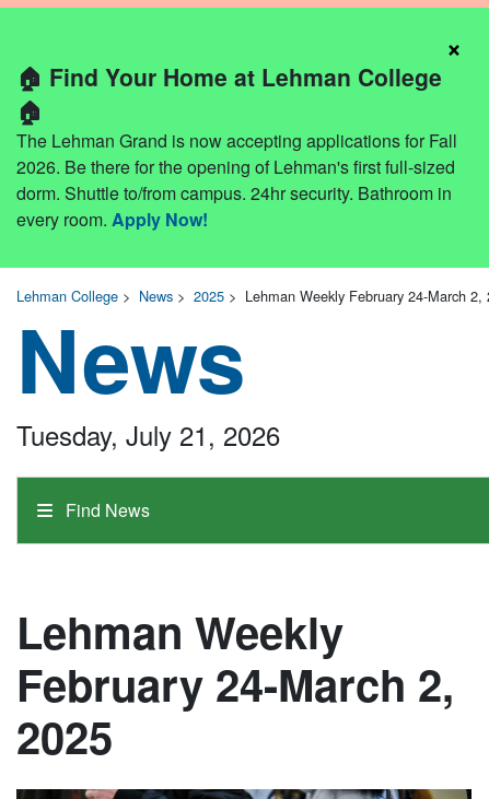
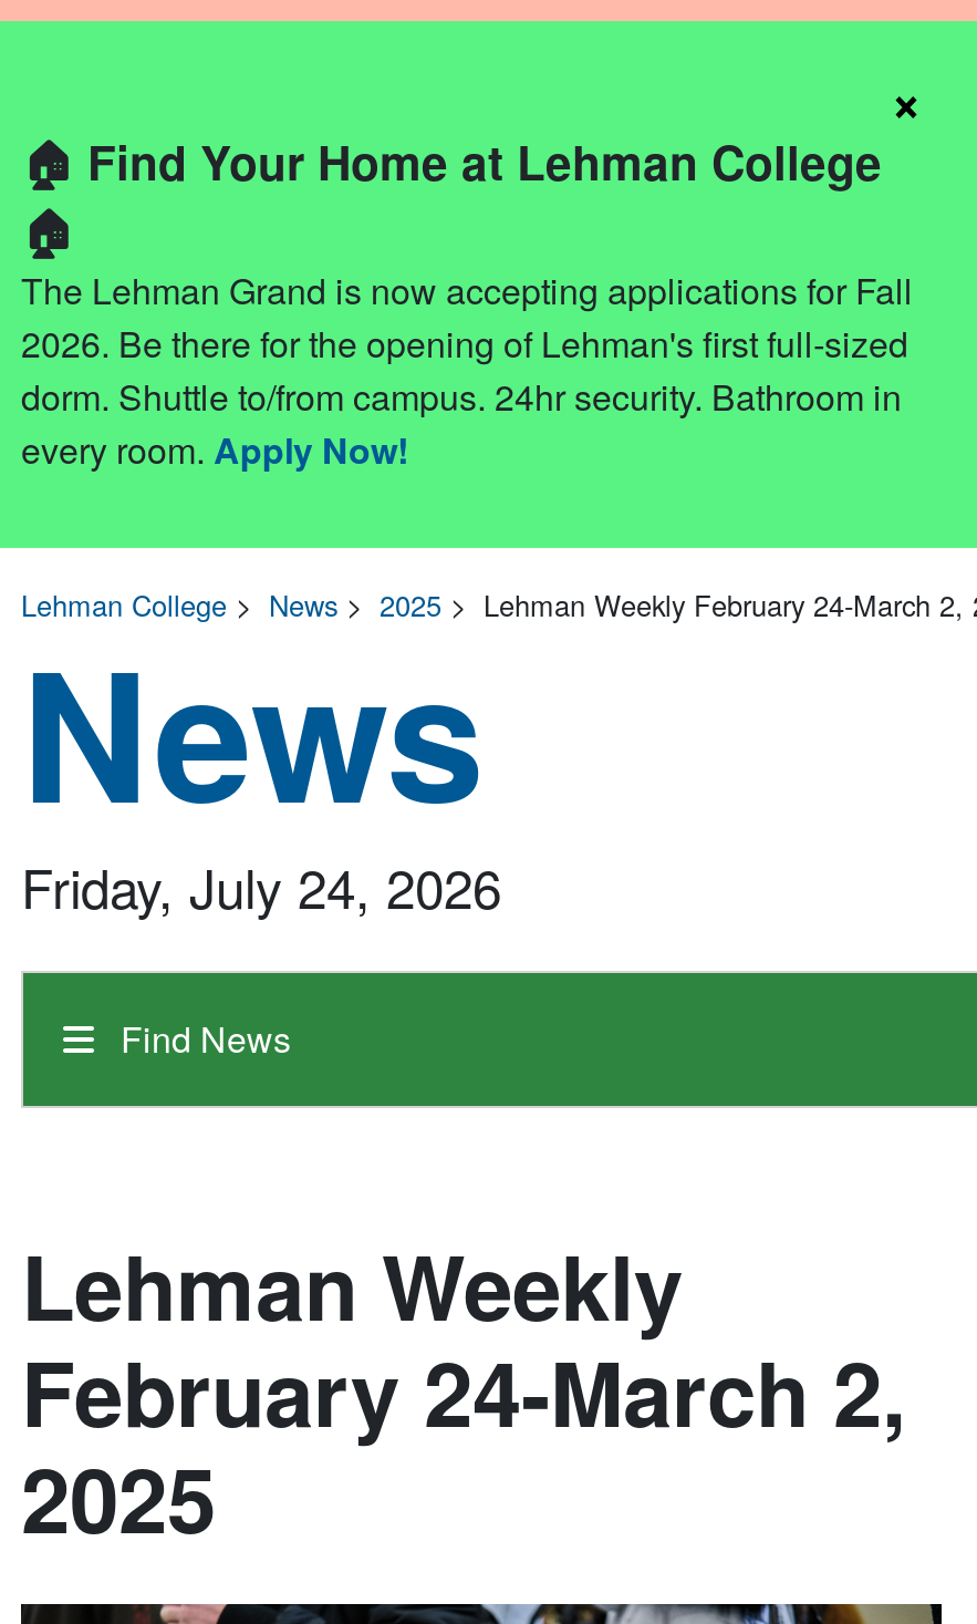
- Tuesday, July 21, 2026
+ Friday, July 24, 2026
